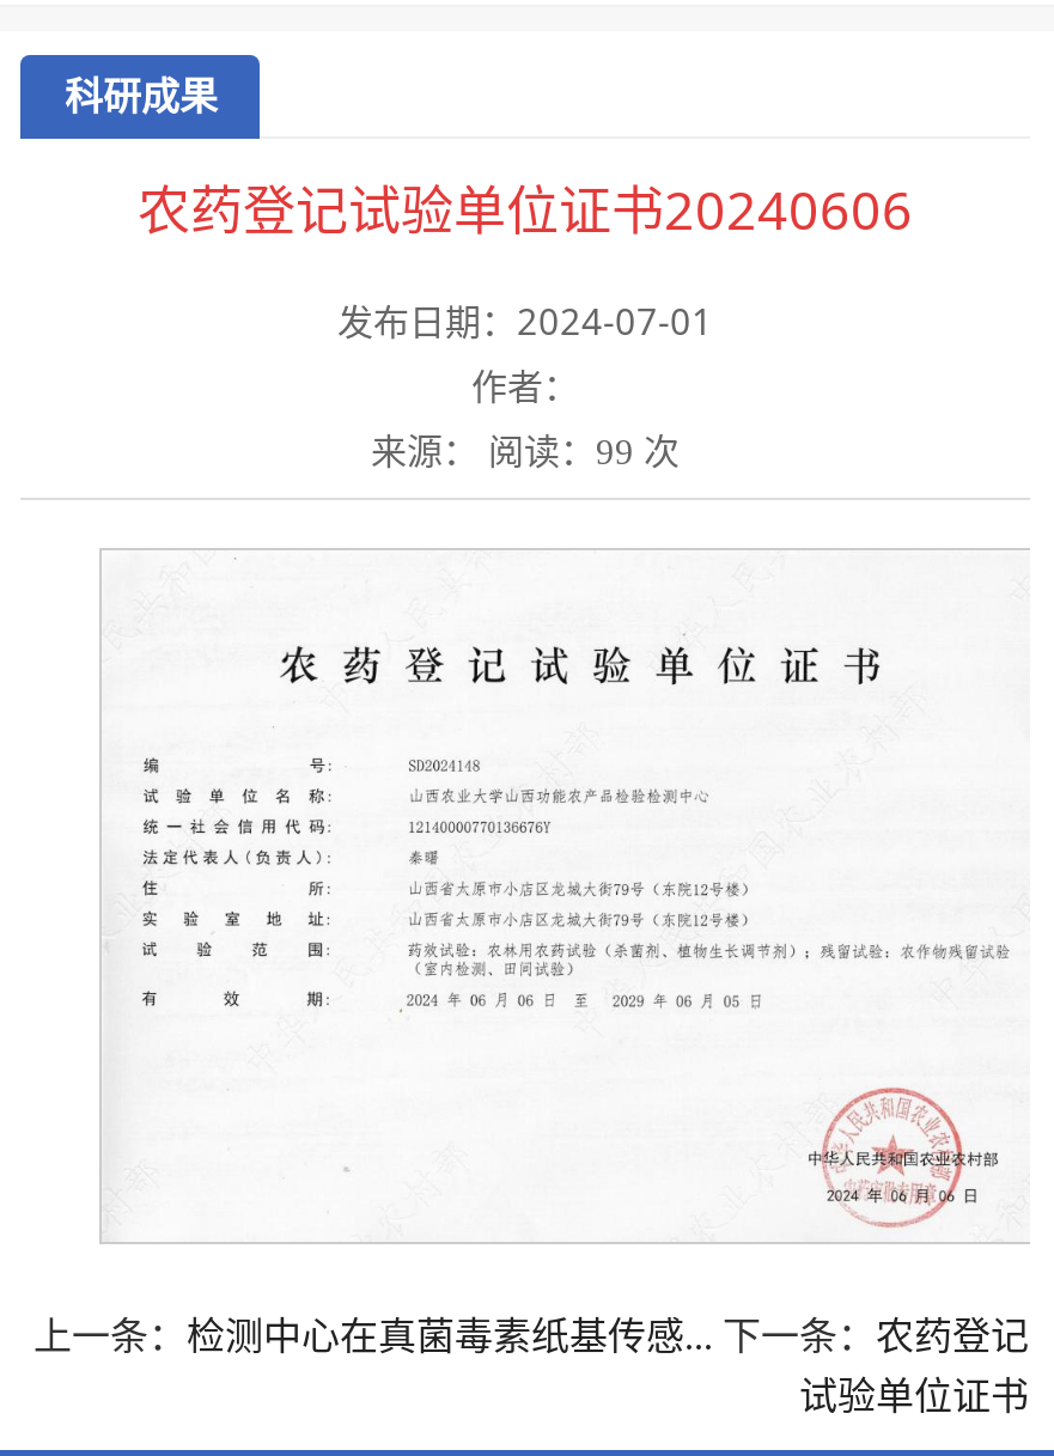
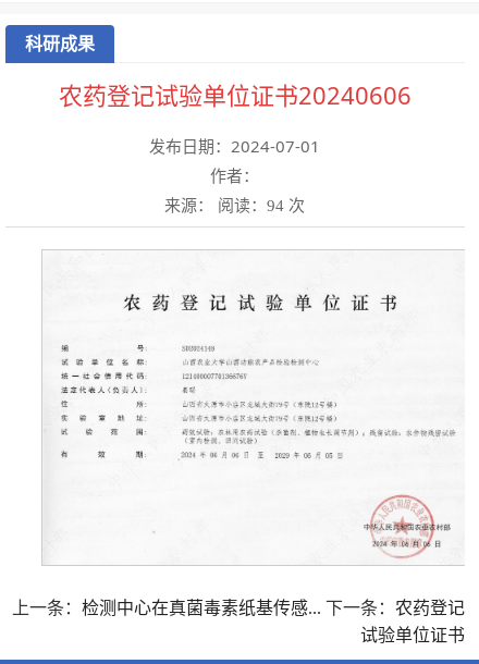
- 来源： 阅读：99次
+ 来源： 阅读：94次
